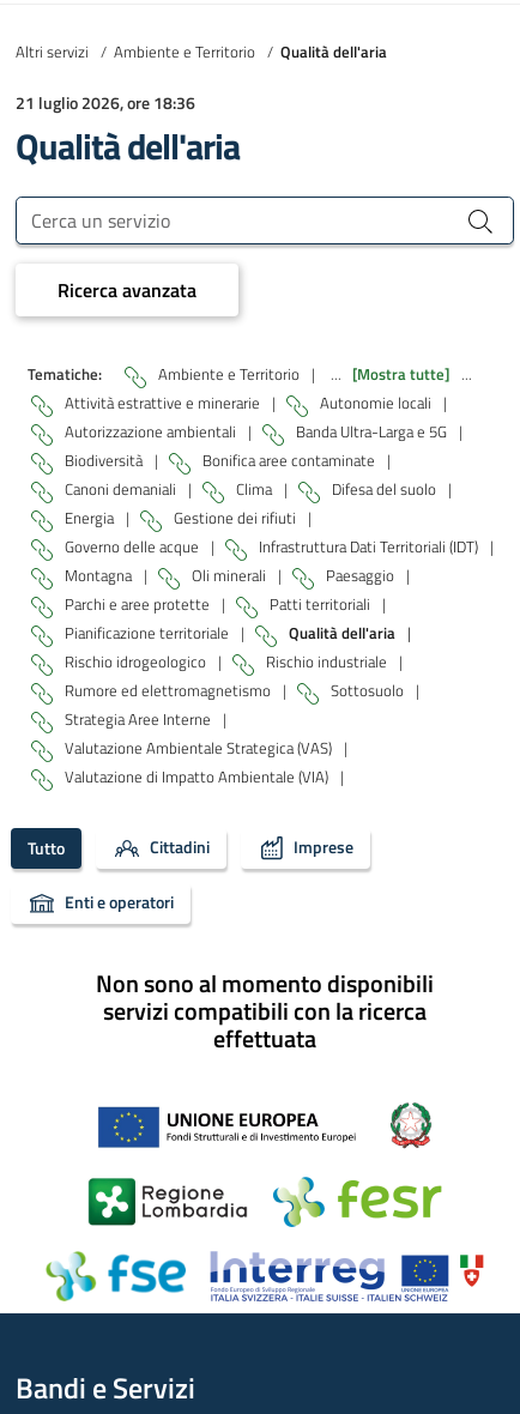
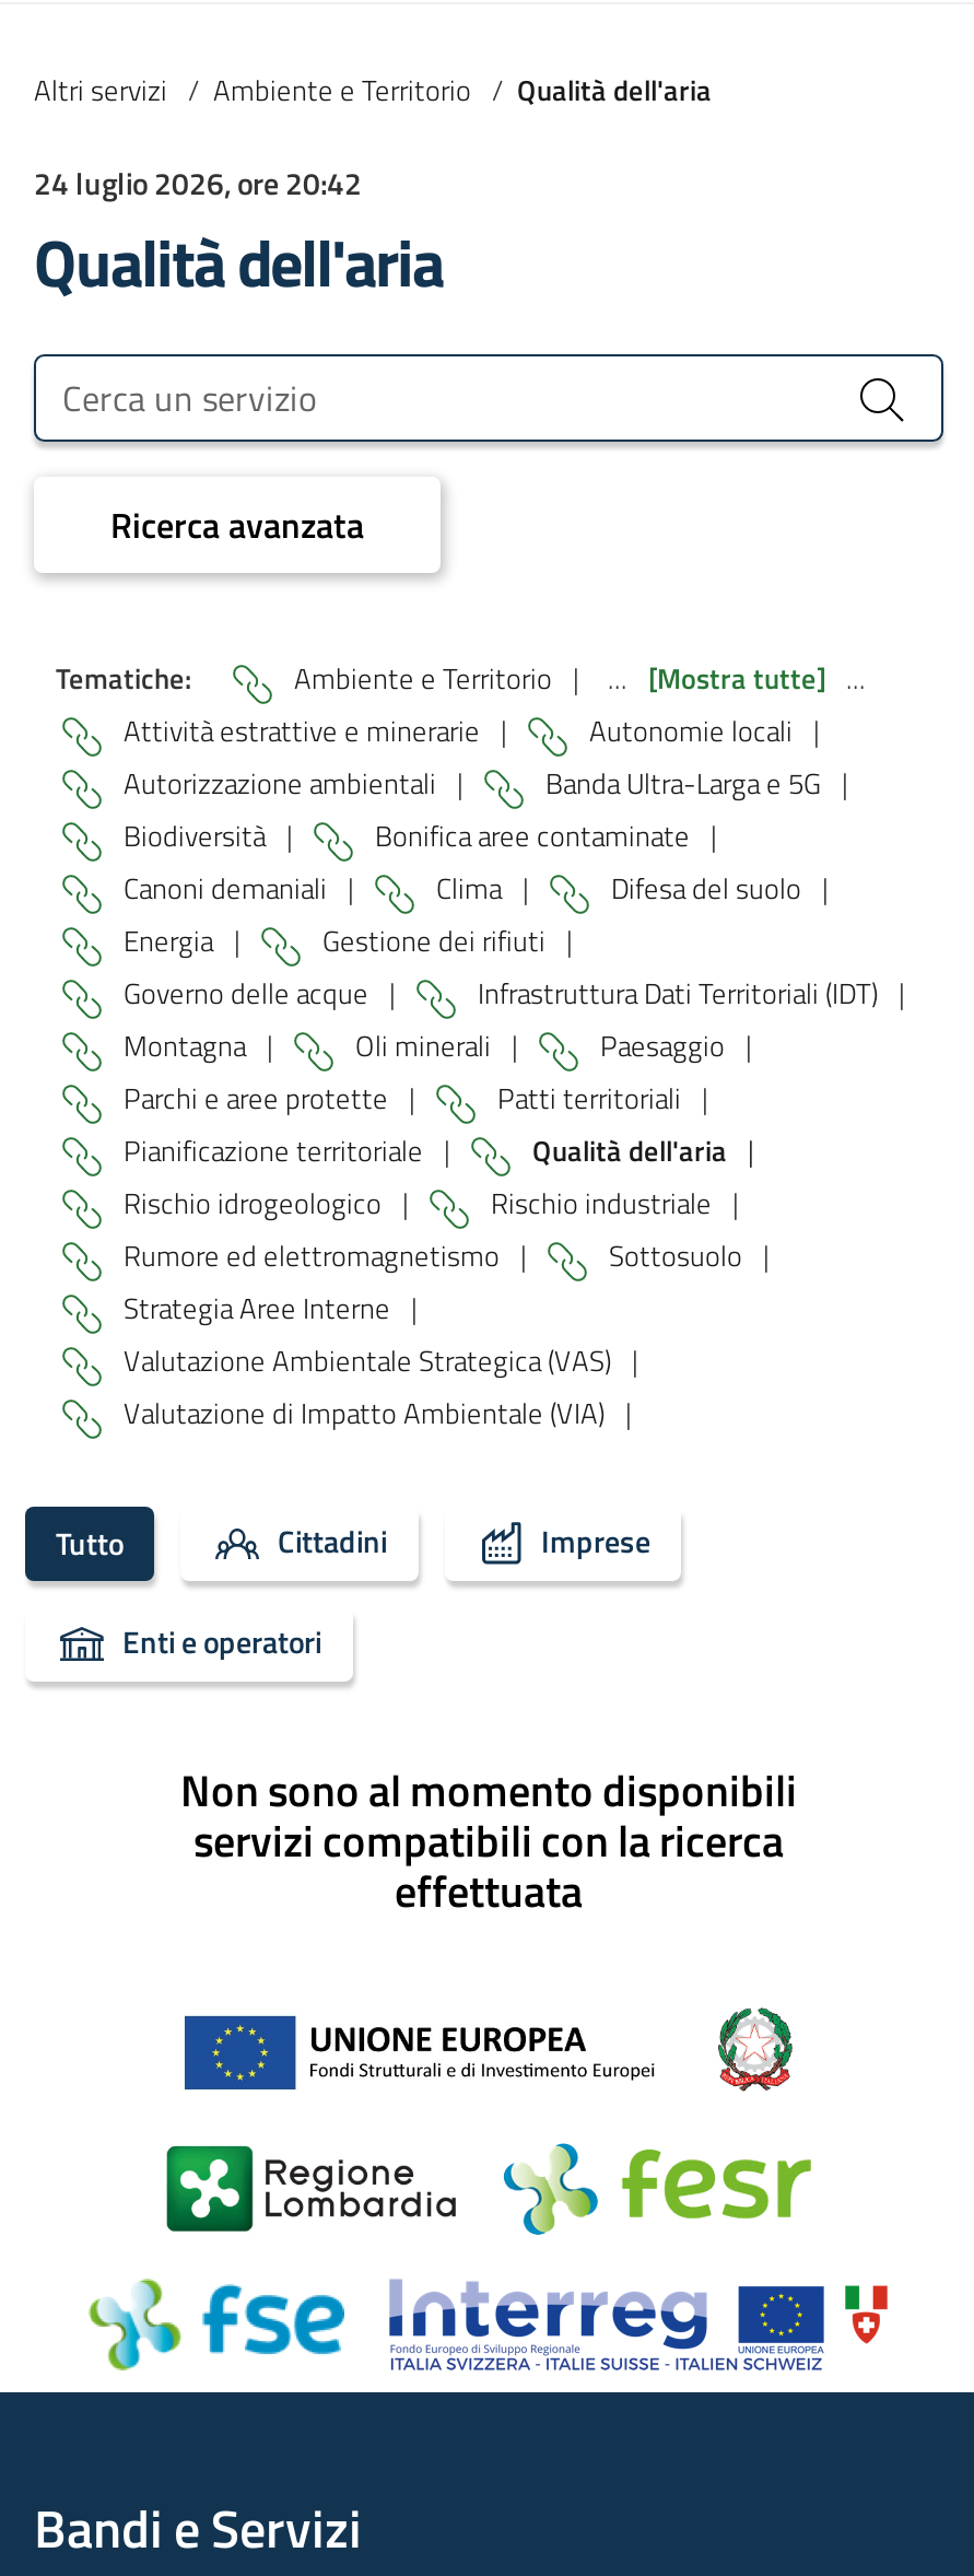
- 21 luglio 2026, ore 18:36
+ 24 luglio 2026, ore 20:42
